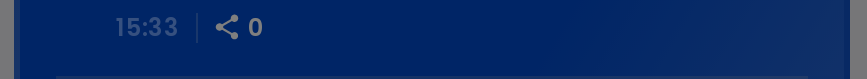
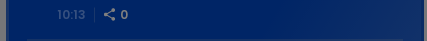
- 15:33 0
+ 10:13 0
